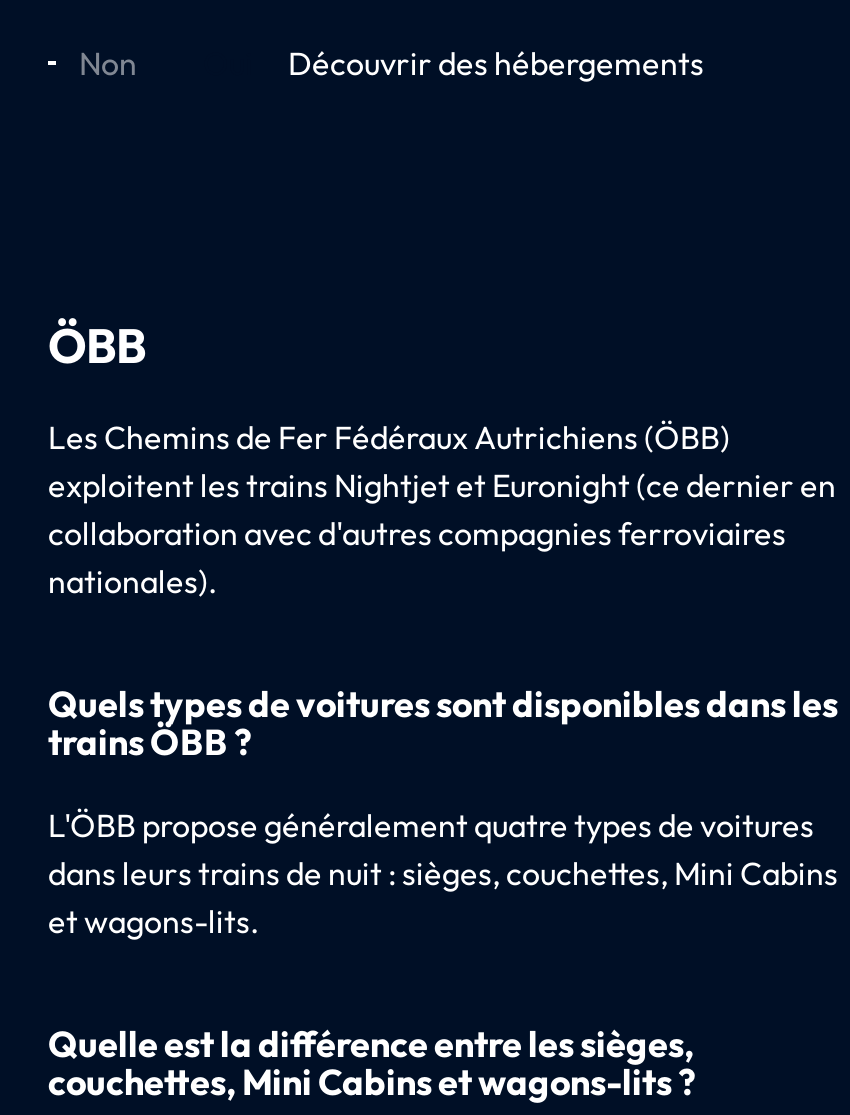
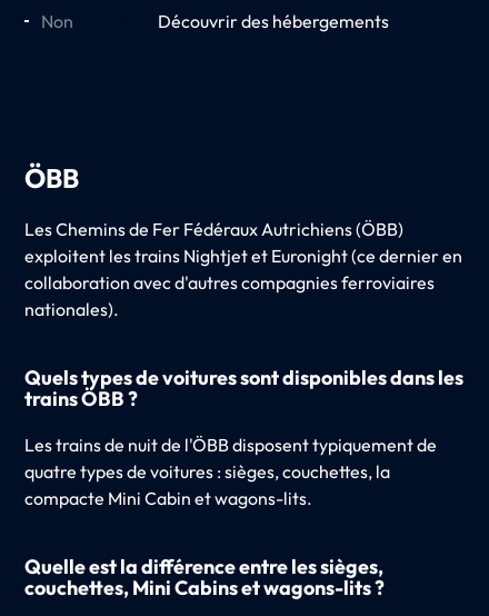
- L'ÖBB propose généralement quatre types de voitures
- dans leurs trains de nuit : sièges, couchettes, Mini Cabins
- et wagons-lits.
+ Les trains de nuit de l'ÖBB disposent typiquement de
+ quatre types de voitures : sièges, couchettes, la
+ compacte Mini Cabin et wagons-lits.
